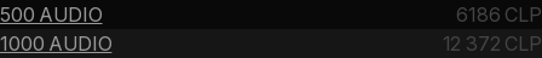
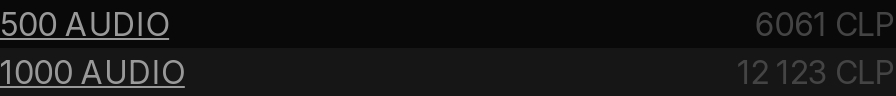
- 6186 CLP
+ 6061 CLP

- 12 372 CLP
+ 12 123 CLP
